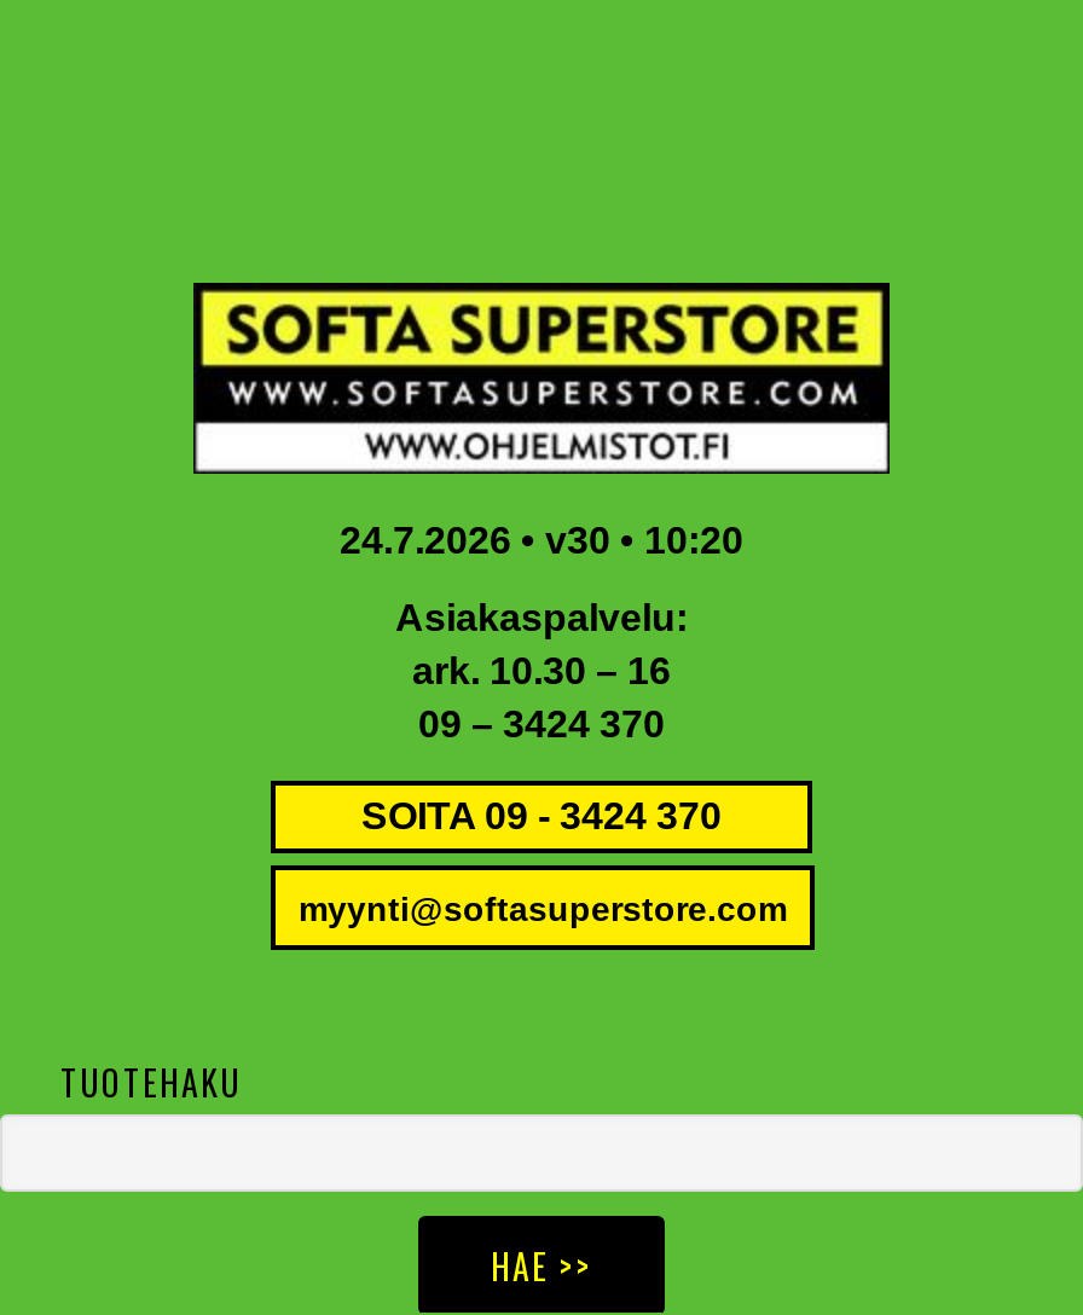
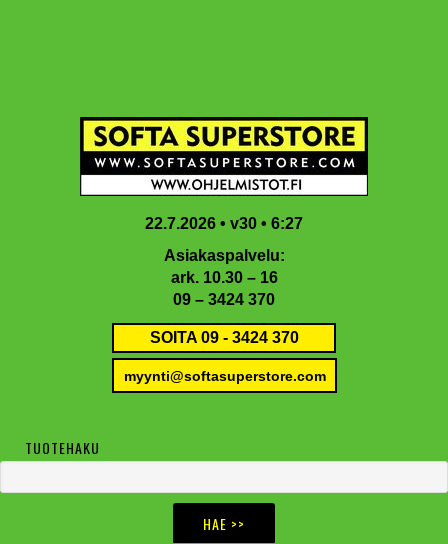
- 24.7.2026 • v30 • 10:20
+ 22.7.2026 • v30 • 6:27
